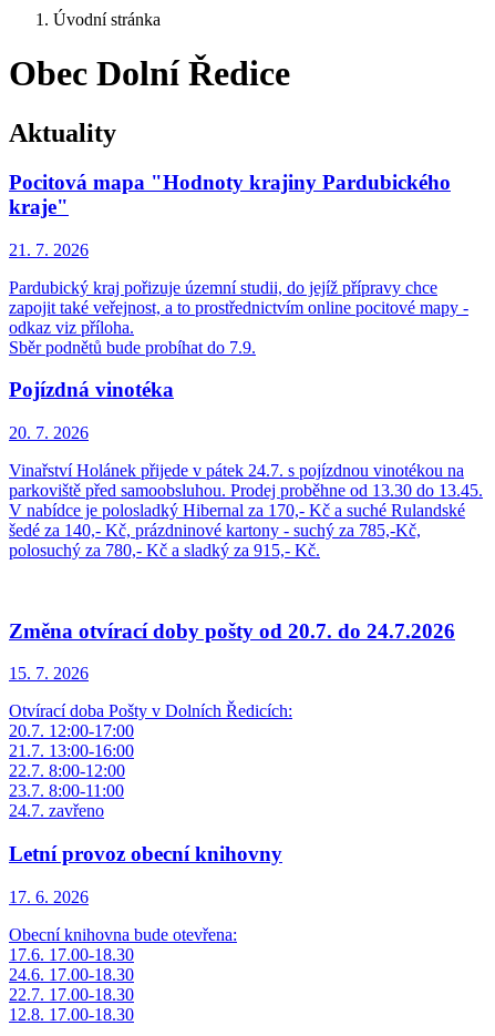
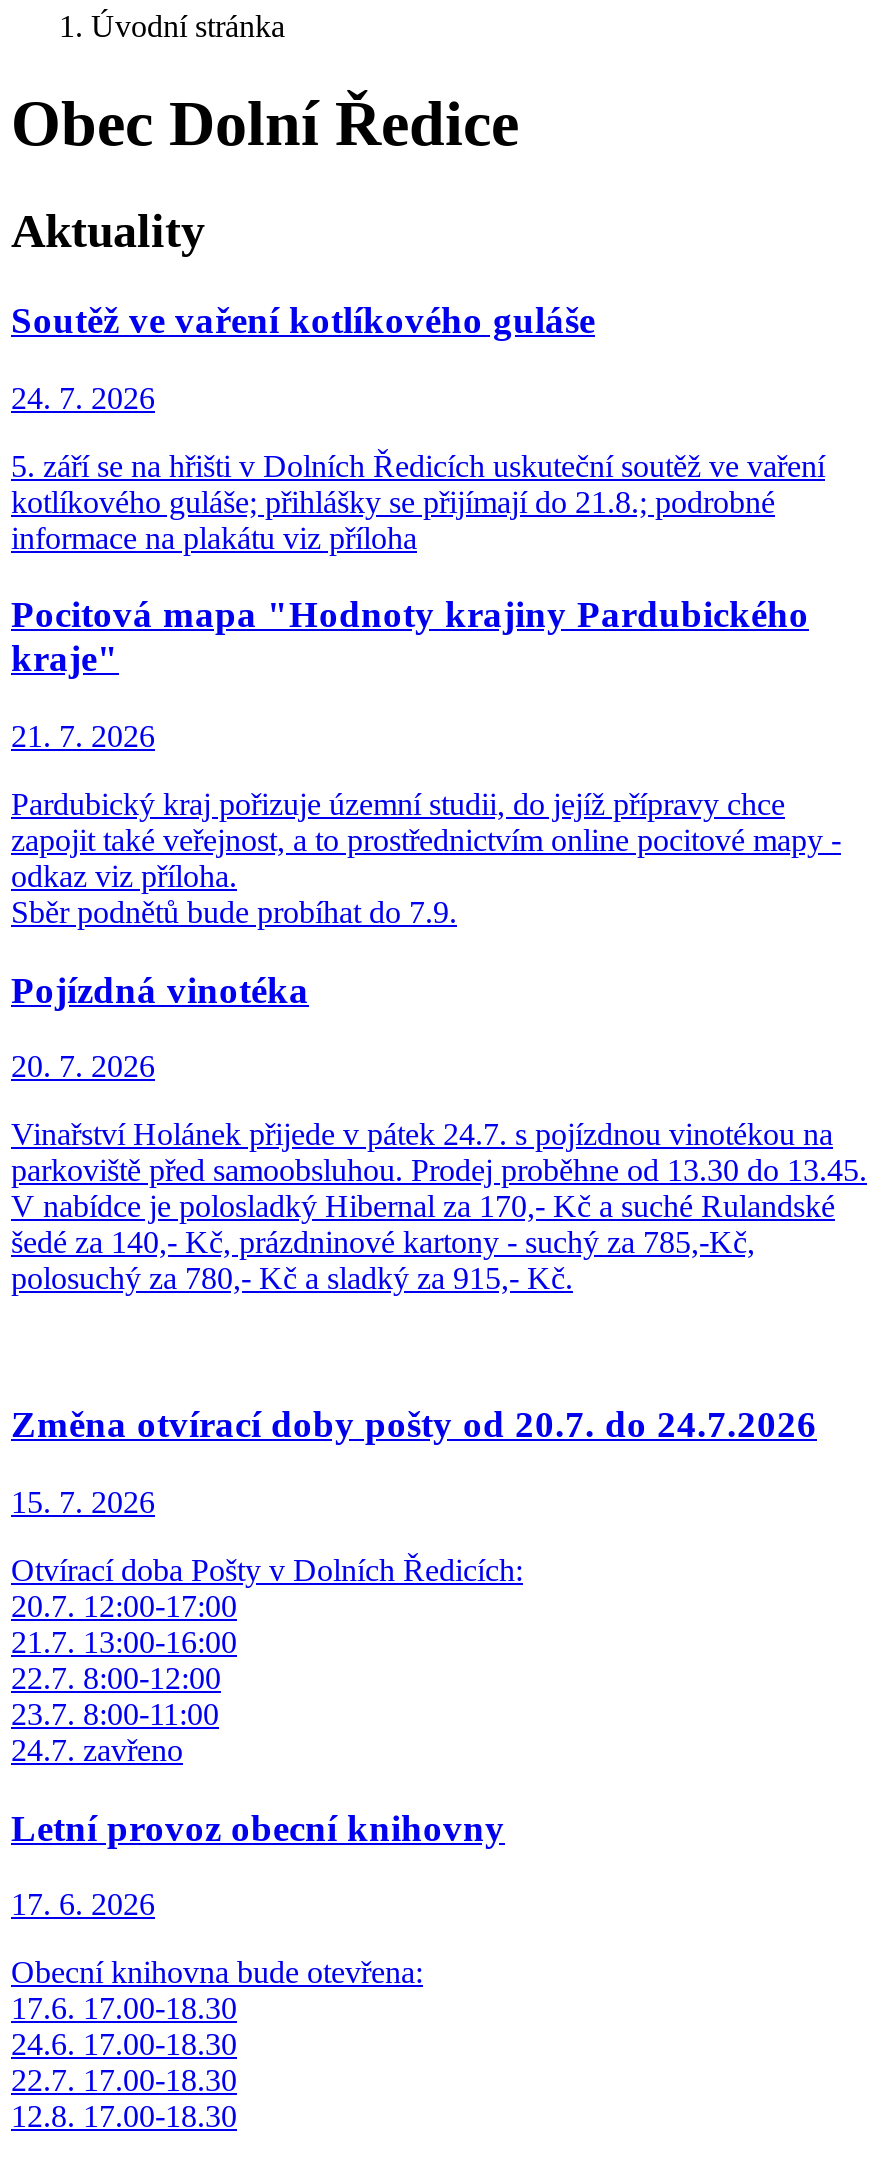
+ Soutěž ve vaření kotlíkového guláše
+ 24. 7. 2026
+ 5. září se na hřišti v Dolních Ředicích uskuteční soutěž ve vaření
+ kotlíkového guláše; přihlášky se přijímají do 21.8.; podrobné
+ informace na plakátu viz příloha
